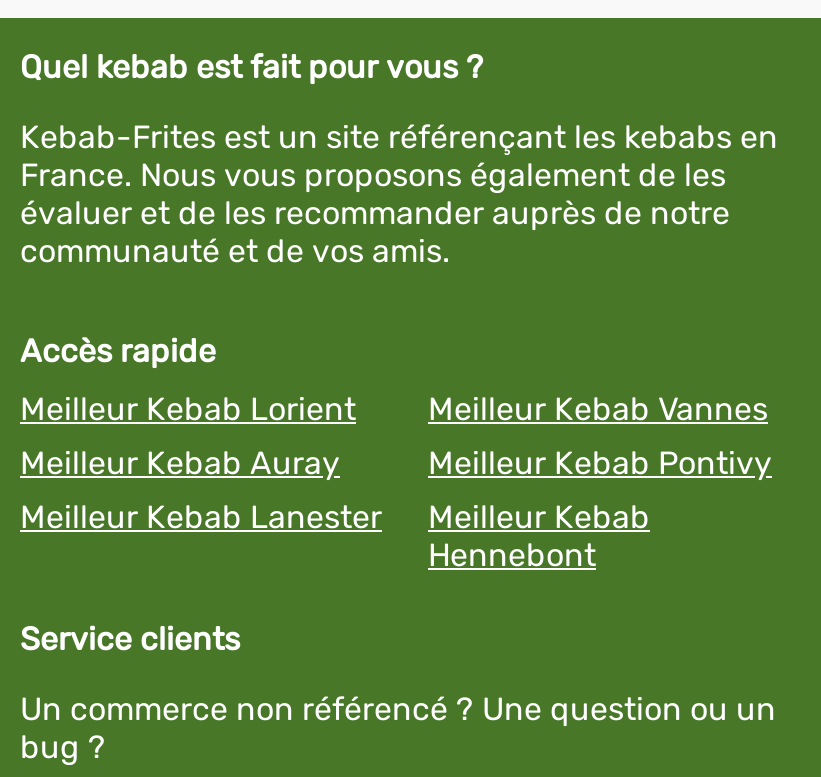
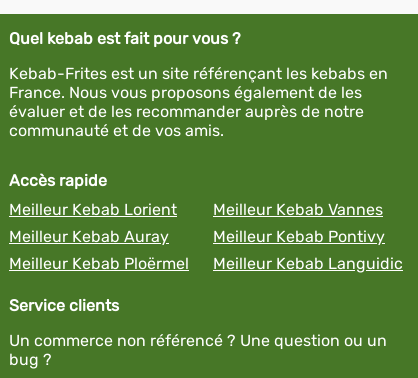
- Meilleur Kebab Lanester
- Meilleur Kebab
- Hennebont
+ Meilleur Kebab Ploërmel
+ Meilleur Kebab Languidic
